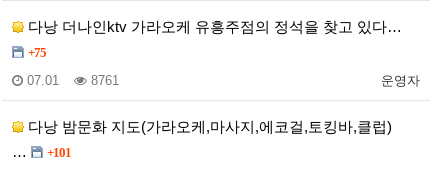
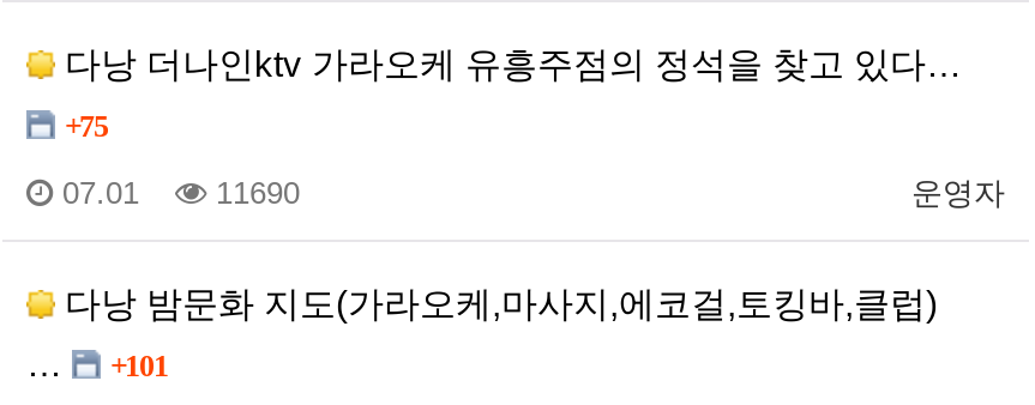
- 8761
+ 11690
